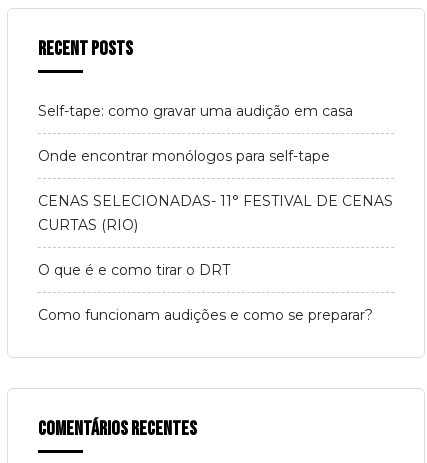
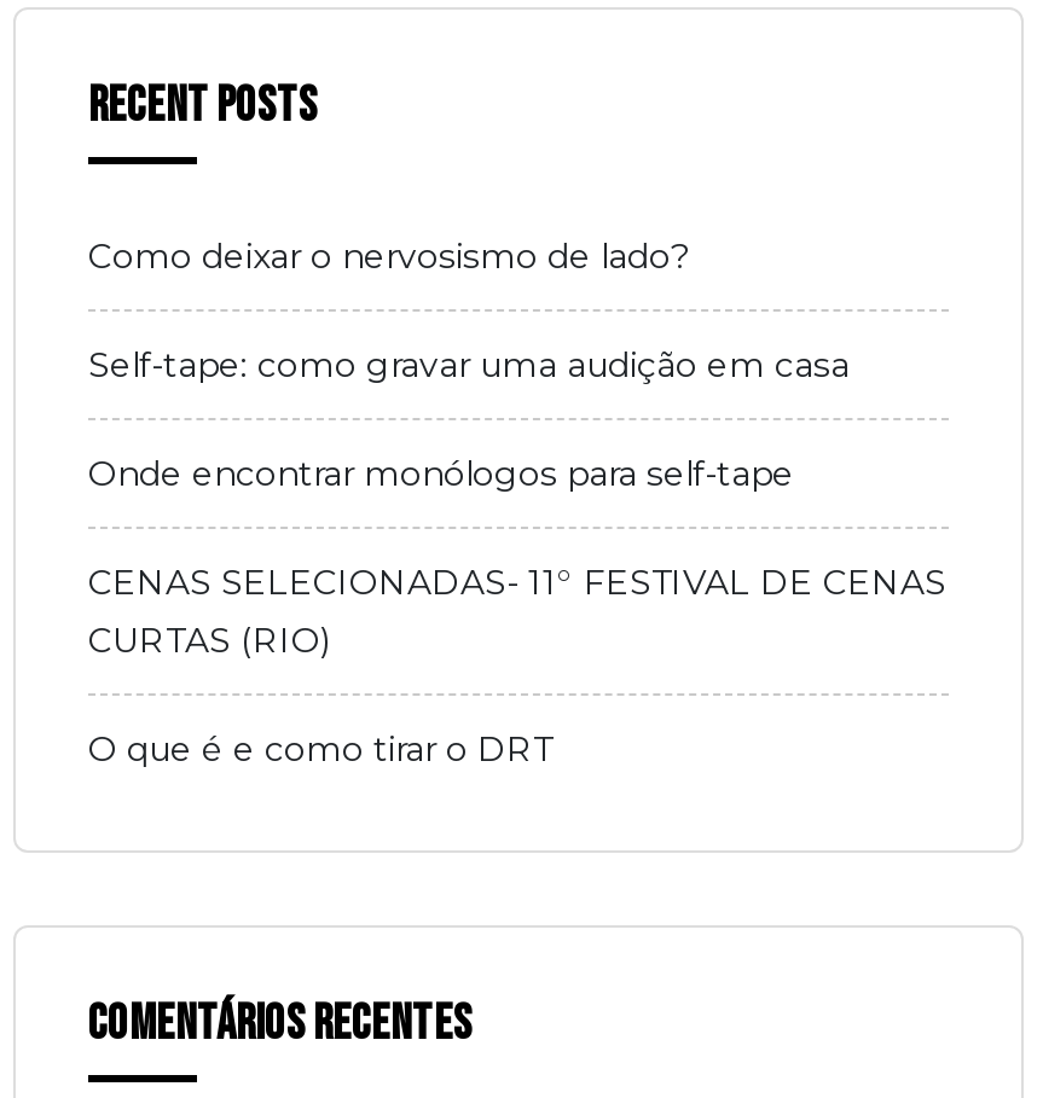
+ Como deixar o nervosismo de lado?

moved down: Self-tape: como gravar uma audição em casa | Onde encontrar monólogos para self-tape | CENAS SELECIONADAS- 11° FESTIVAL DE CENAS | CURTAS (RIO) | O que é e como tirar o DRT

- Como funcionam audições e como se preparar?
